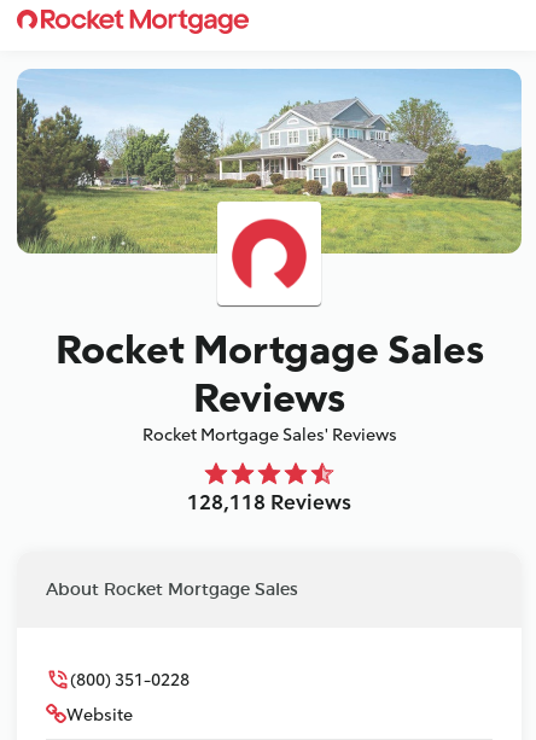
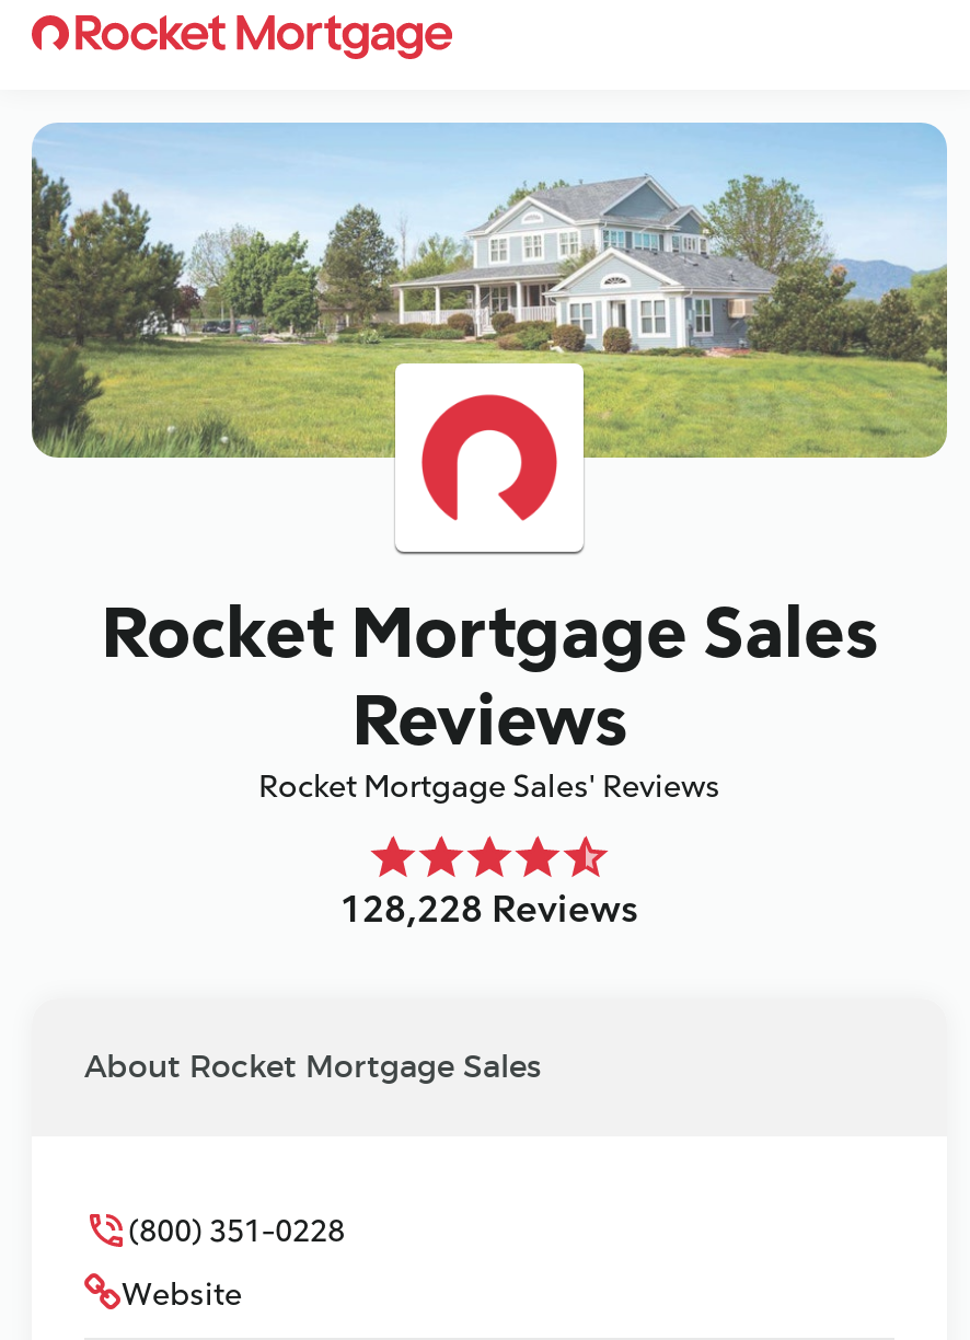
- 128,118 Reviews
+ 128,228 Reviews
